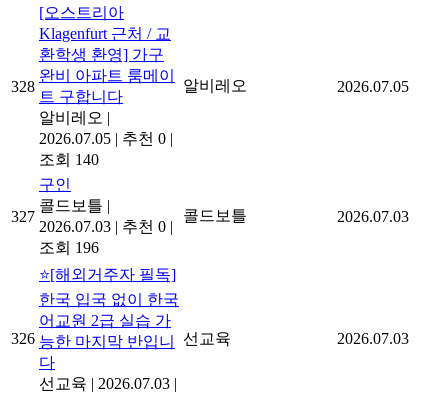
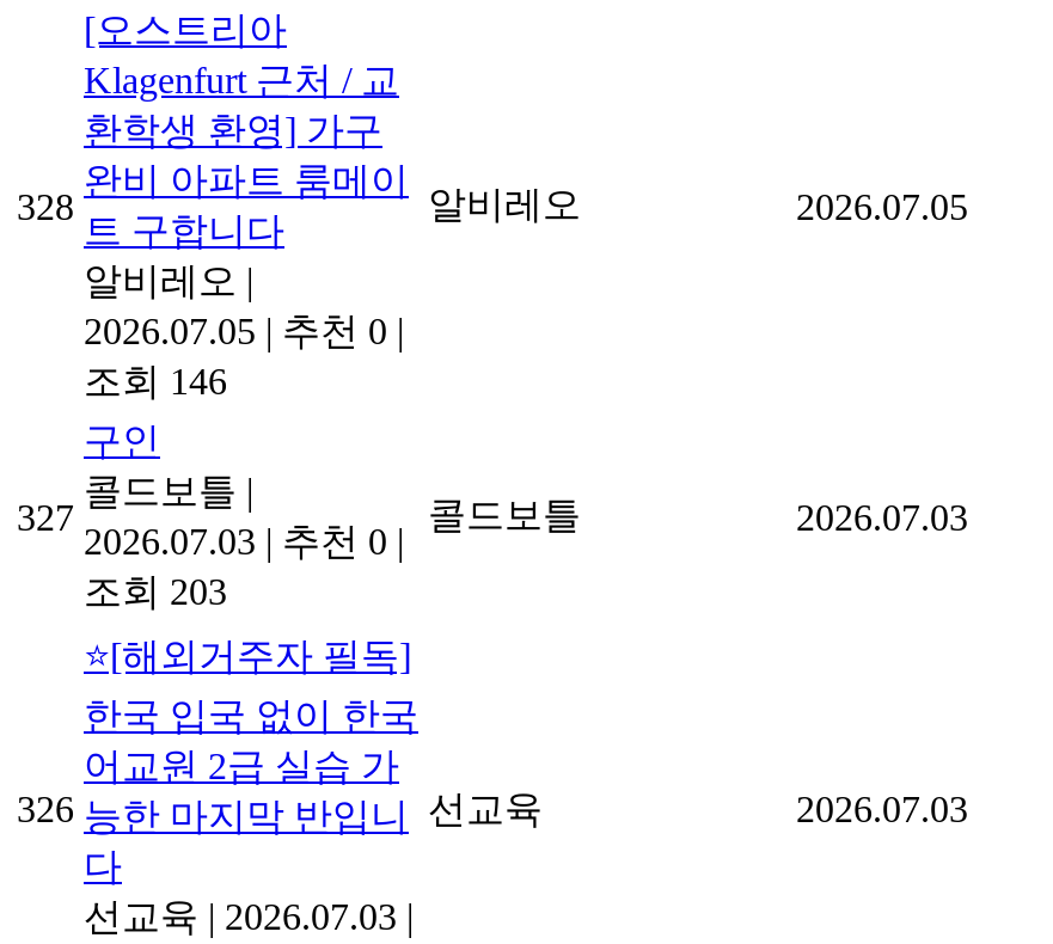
- 조회 140
+ 조회 146

- 조회 196
+ 조회 203
